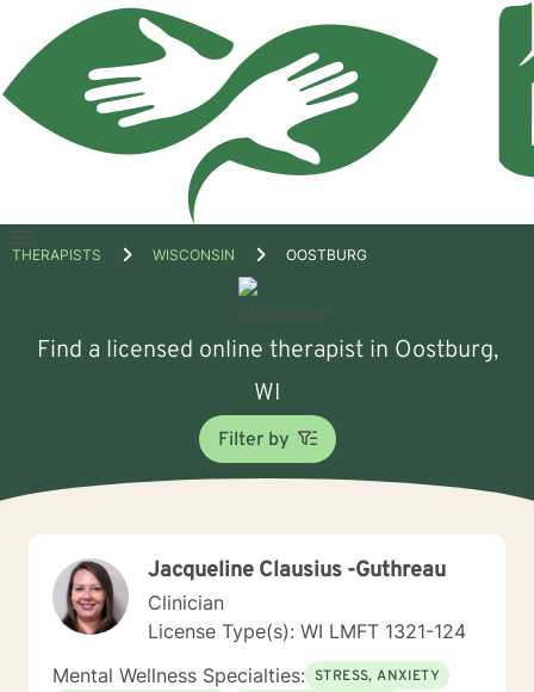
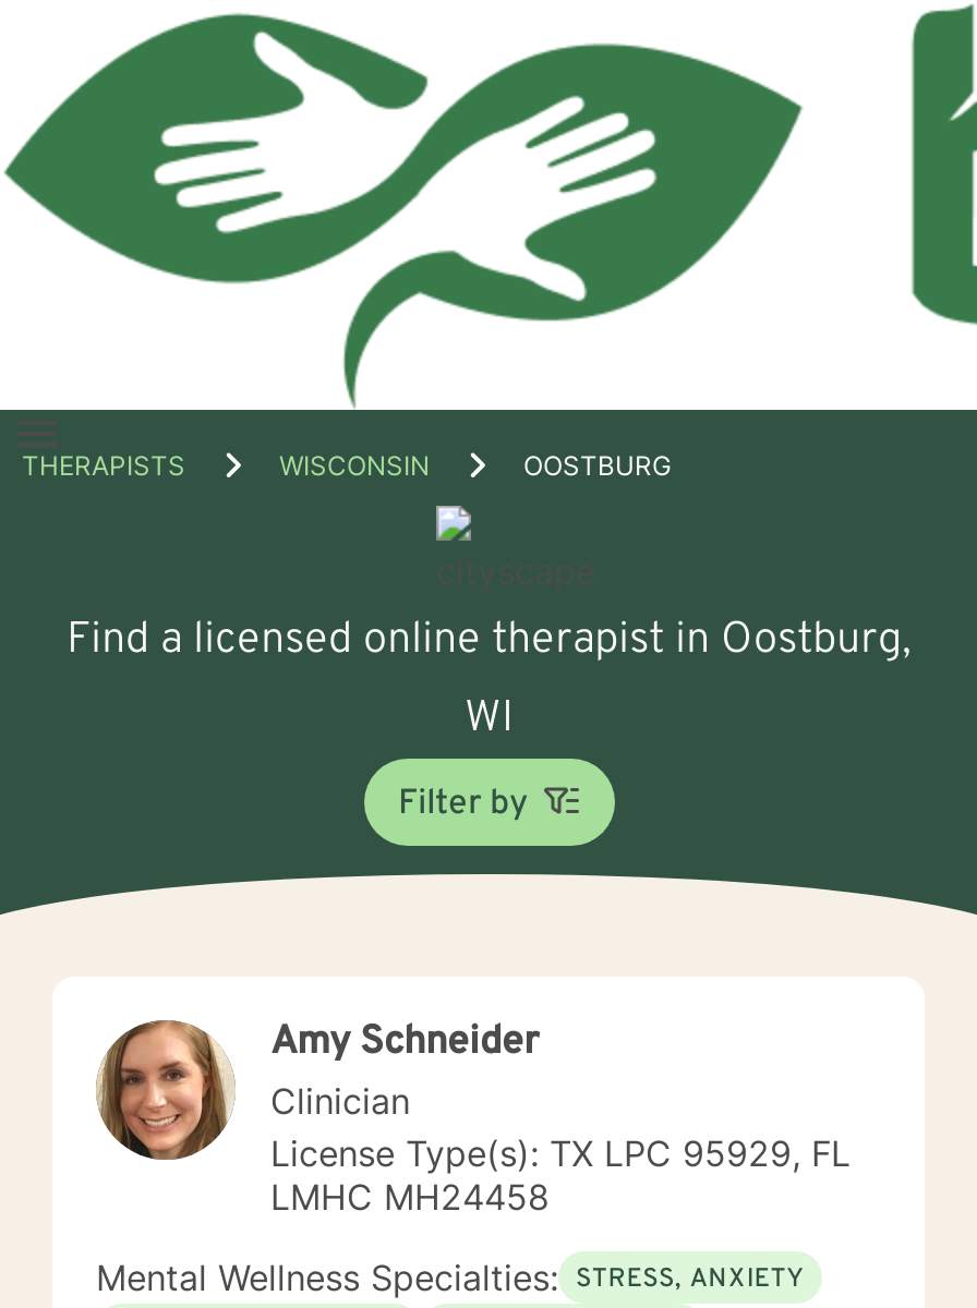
- [image]
- Jacqueline Clausius -Guthreau
+ [image]
+ Amy Schneider

- License Type(s): WI LMFT 1321-124
+ License Type(s): TX LPC 95929, FL
+ LMHC MH24458
